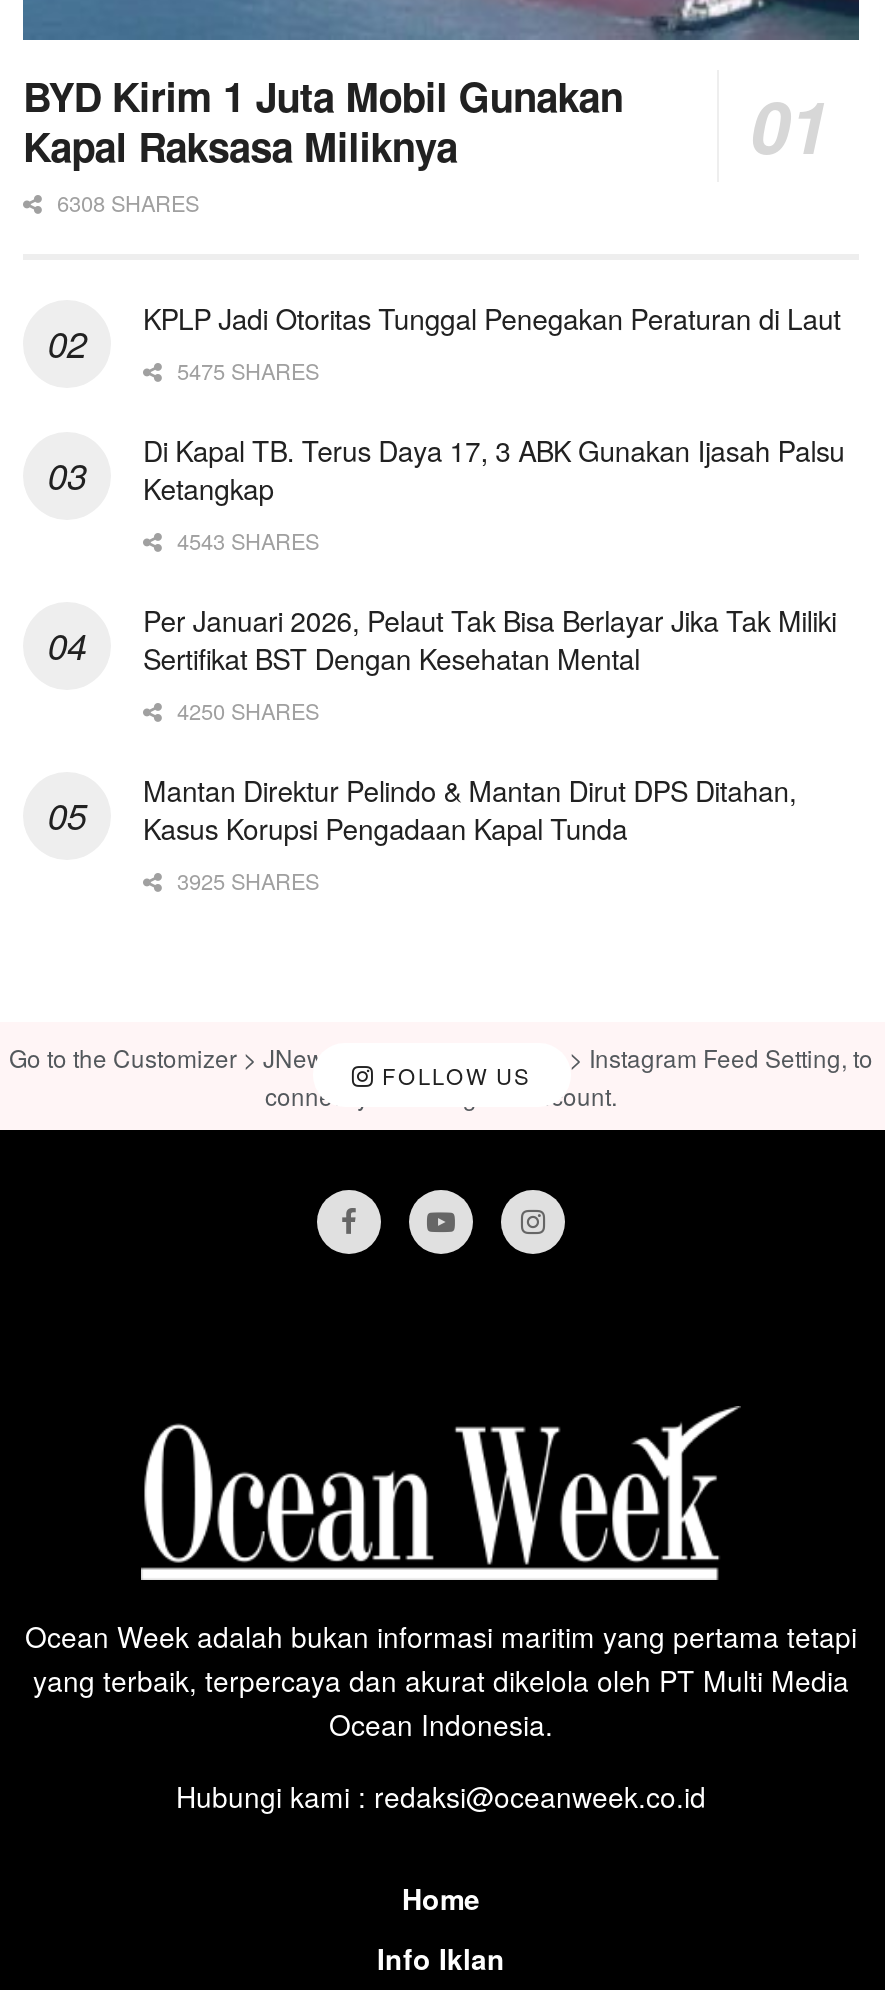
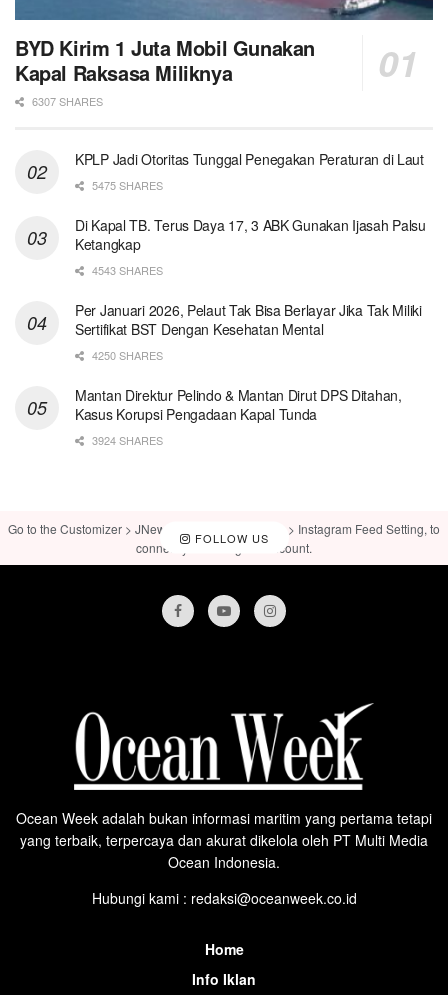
- 6308 SHARES
+ 6307 SHARES

- 3925 SHARES
+ 3924 SHARES
